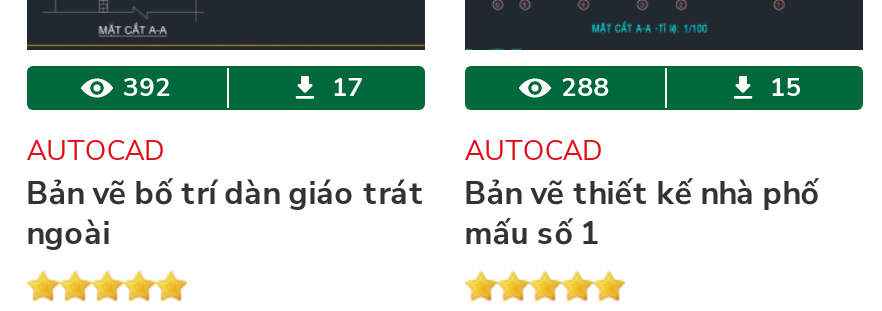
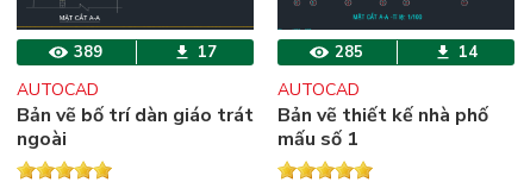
- 392
+ 389

- 288
+ 285

- 15
+ 14
